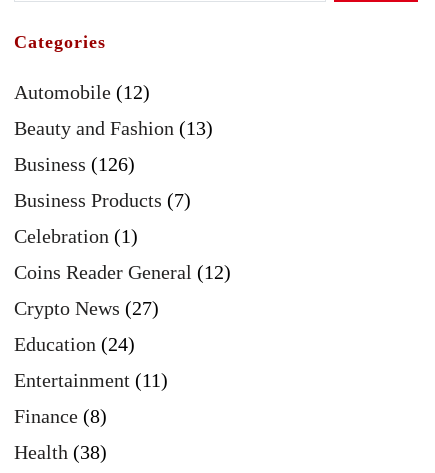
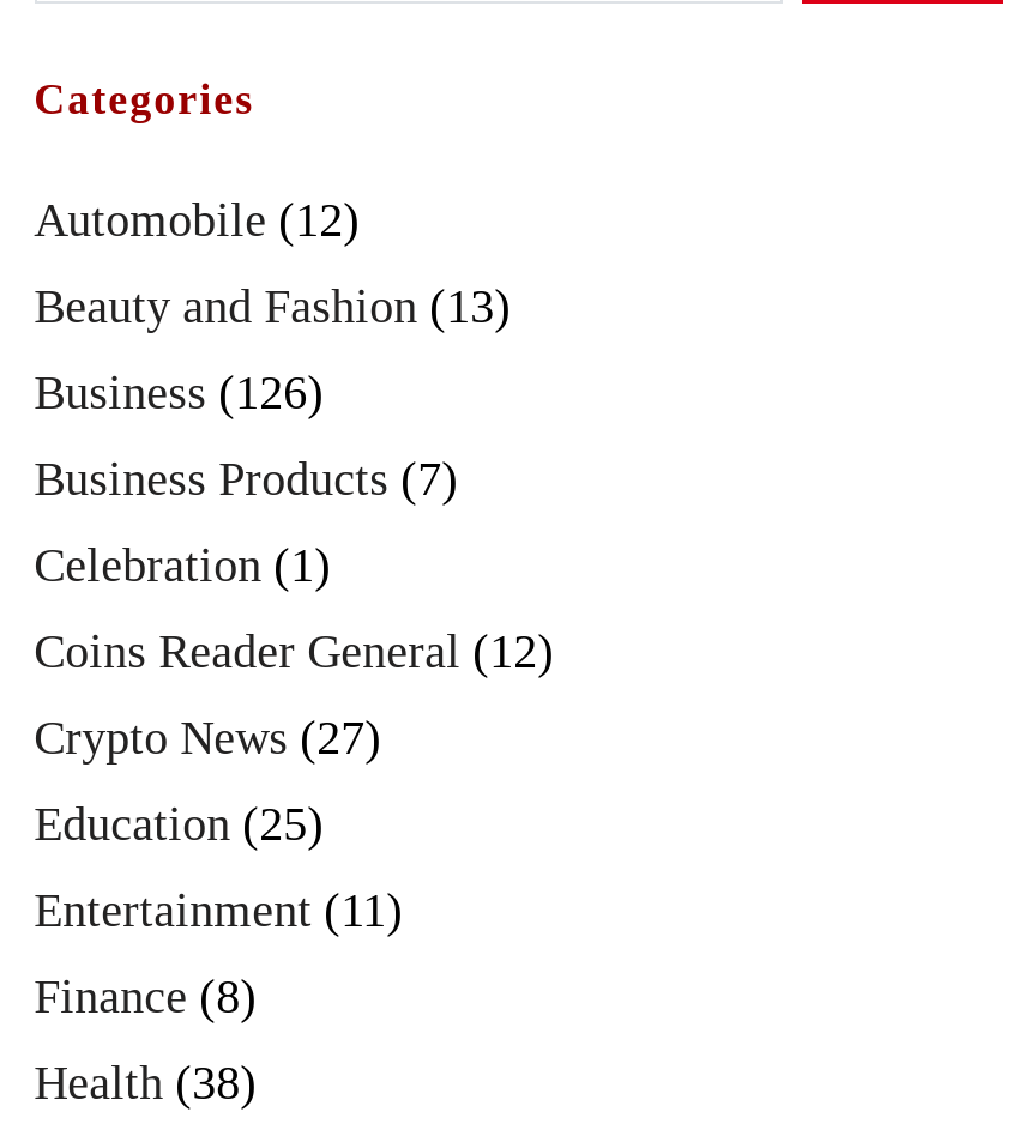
- Education (24)
+ Education (25)
